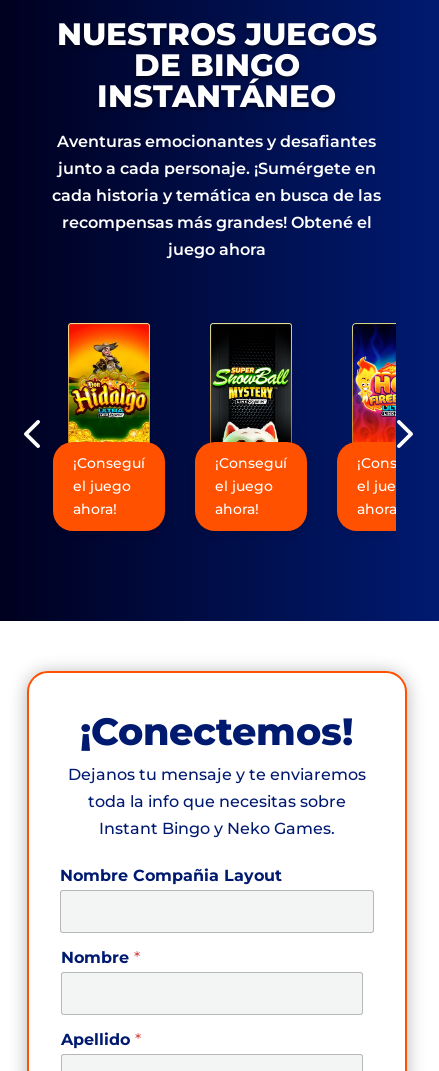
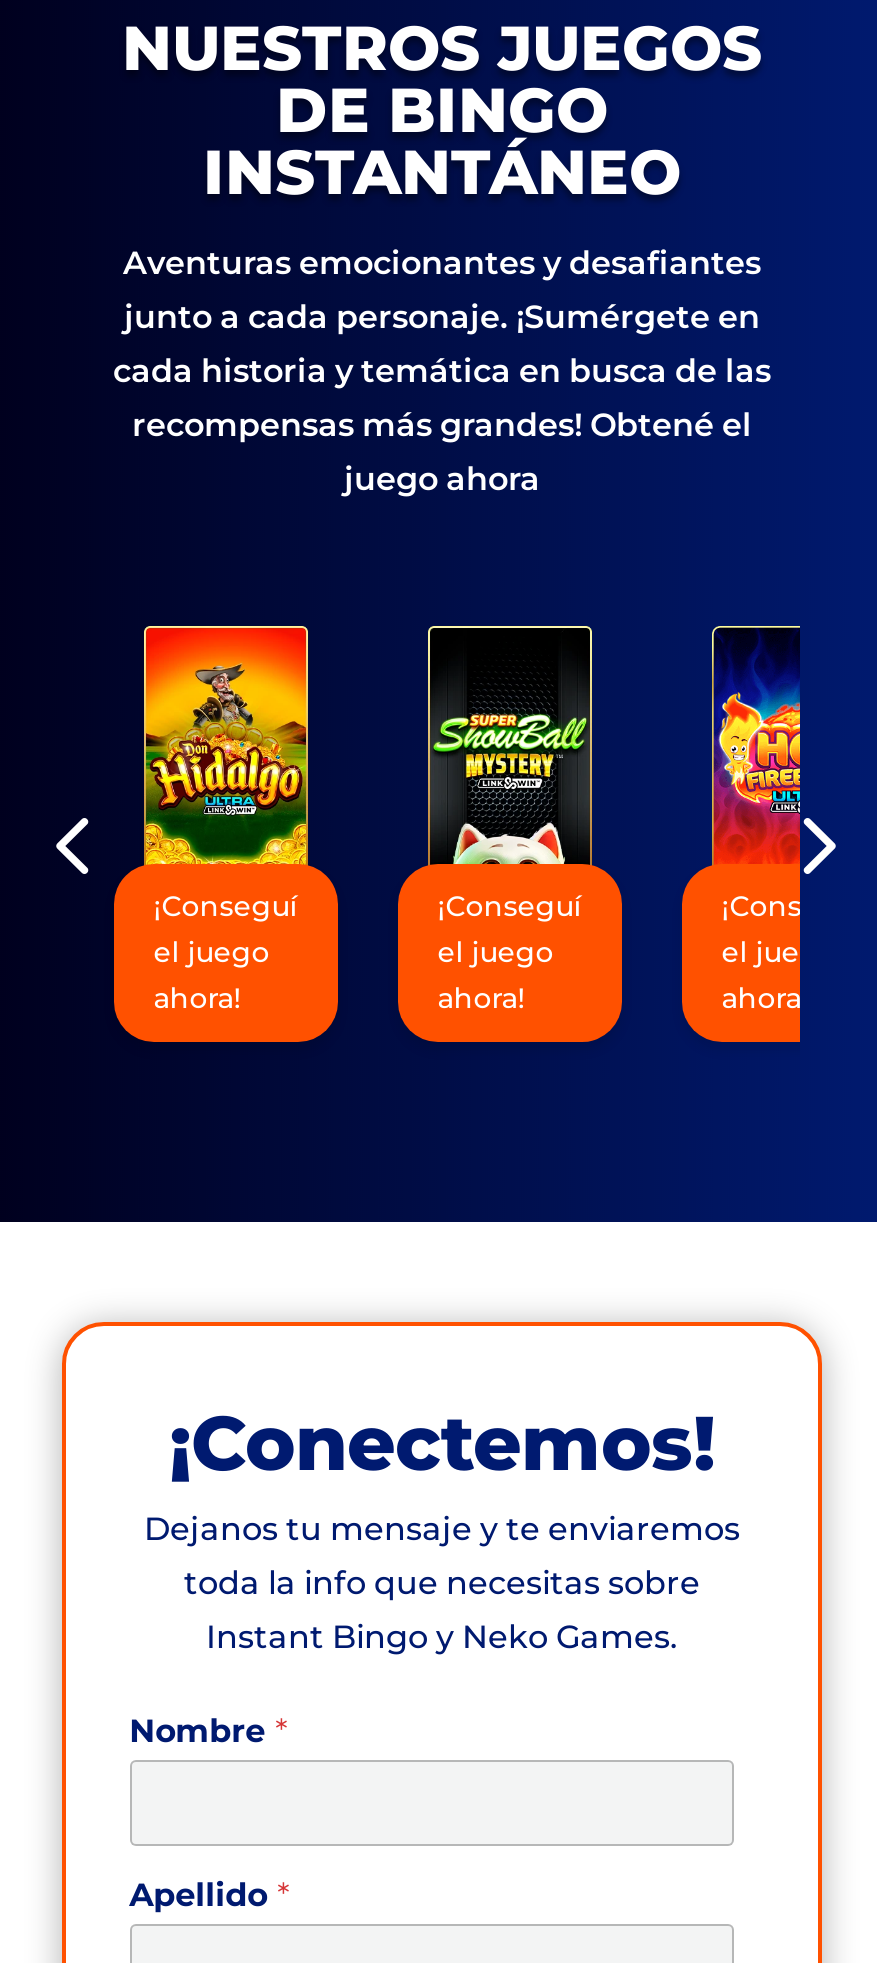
- Nombre Compañia Layout
